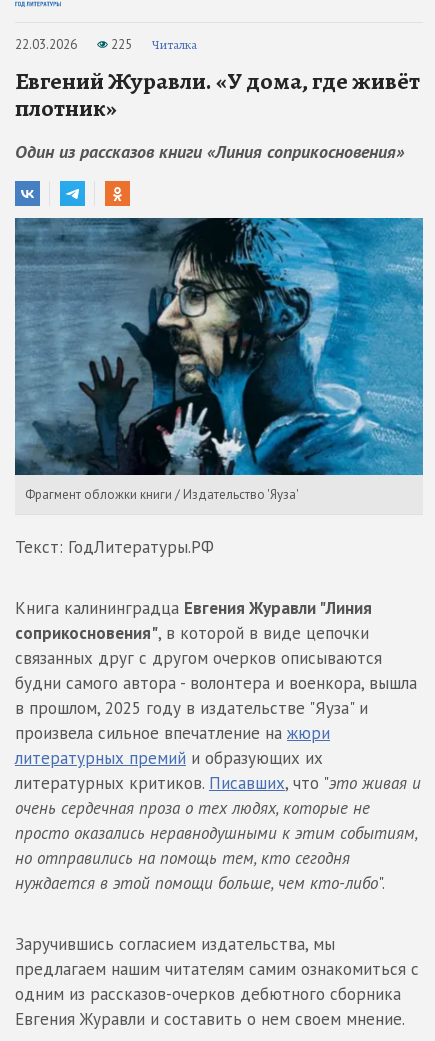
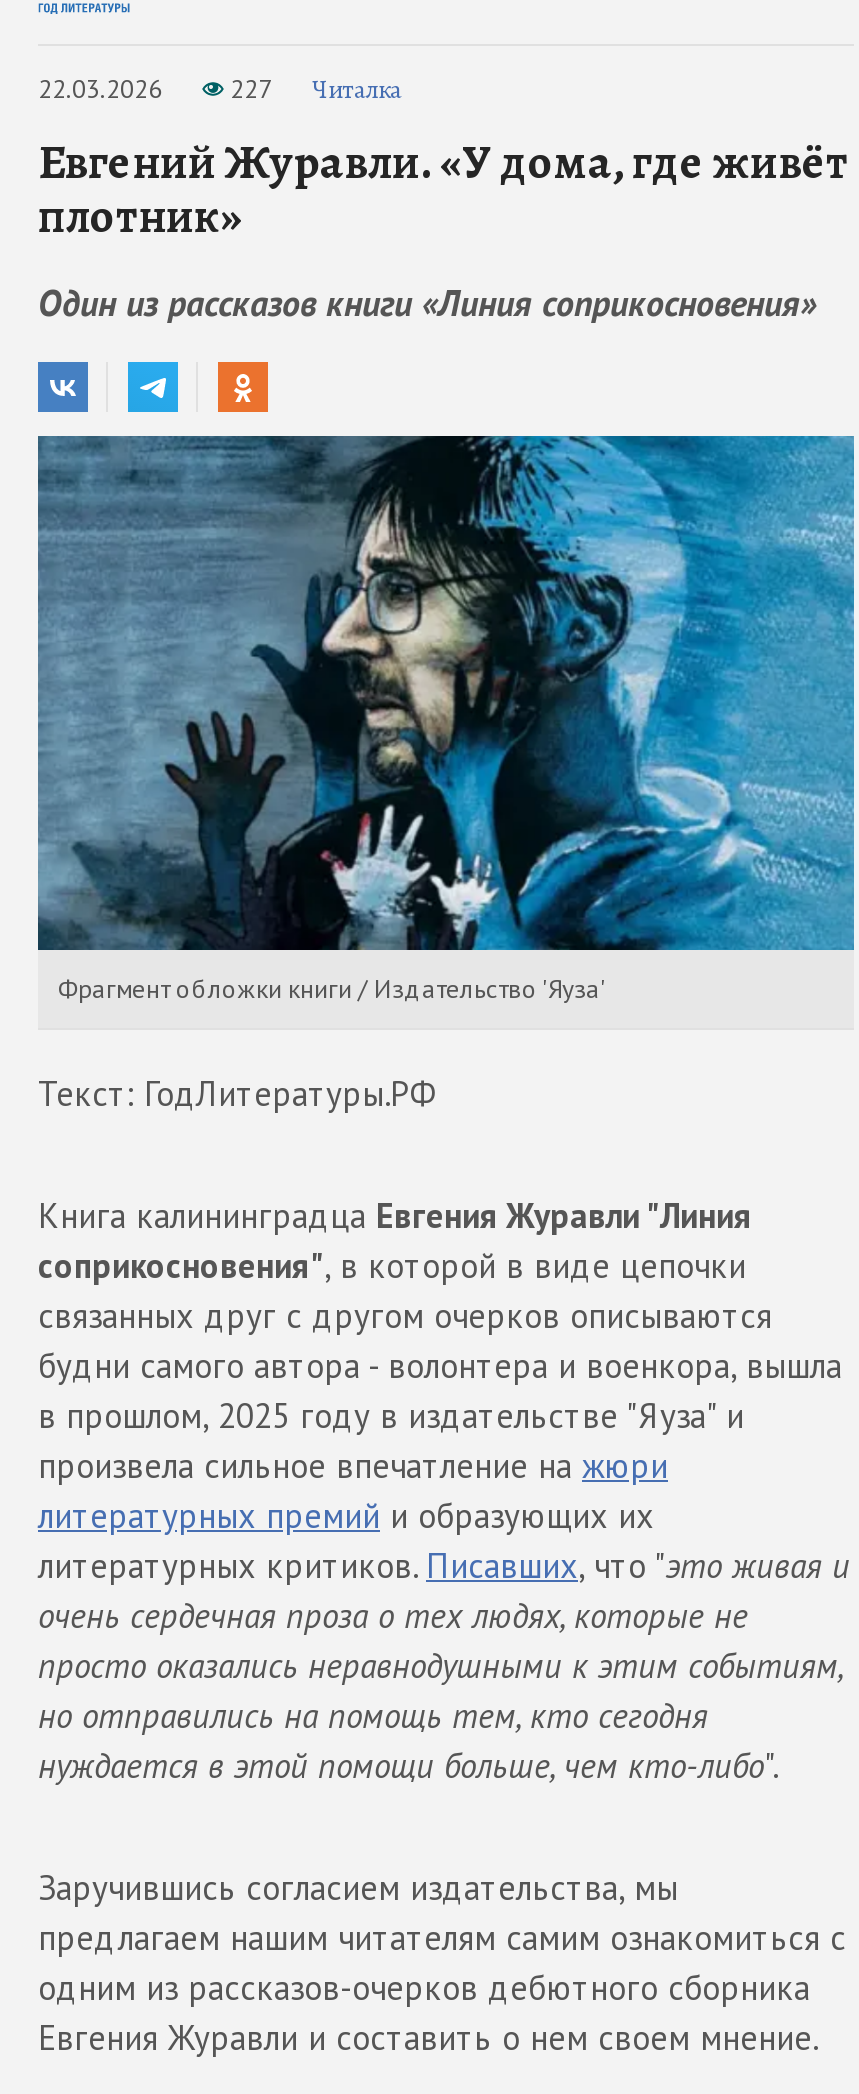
- 22.03.2026 225 Читалка
+ 22.03.2026 227 Читалка
